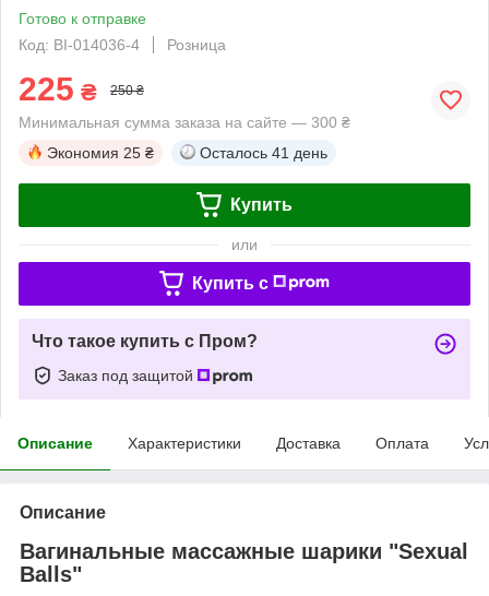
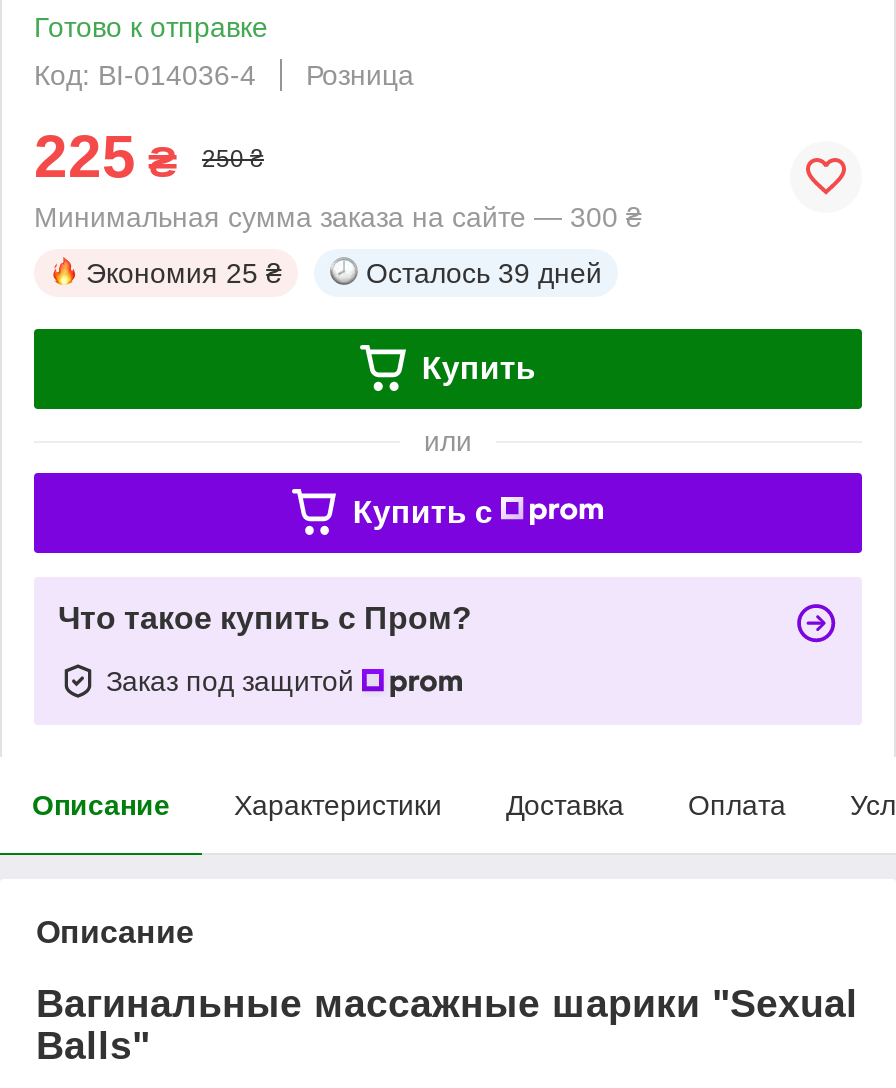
- Осталось 41 день
+ Осталось 39 дней
